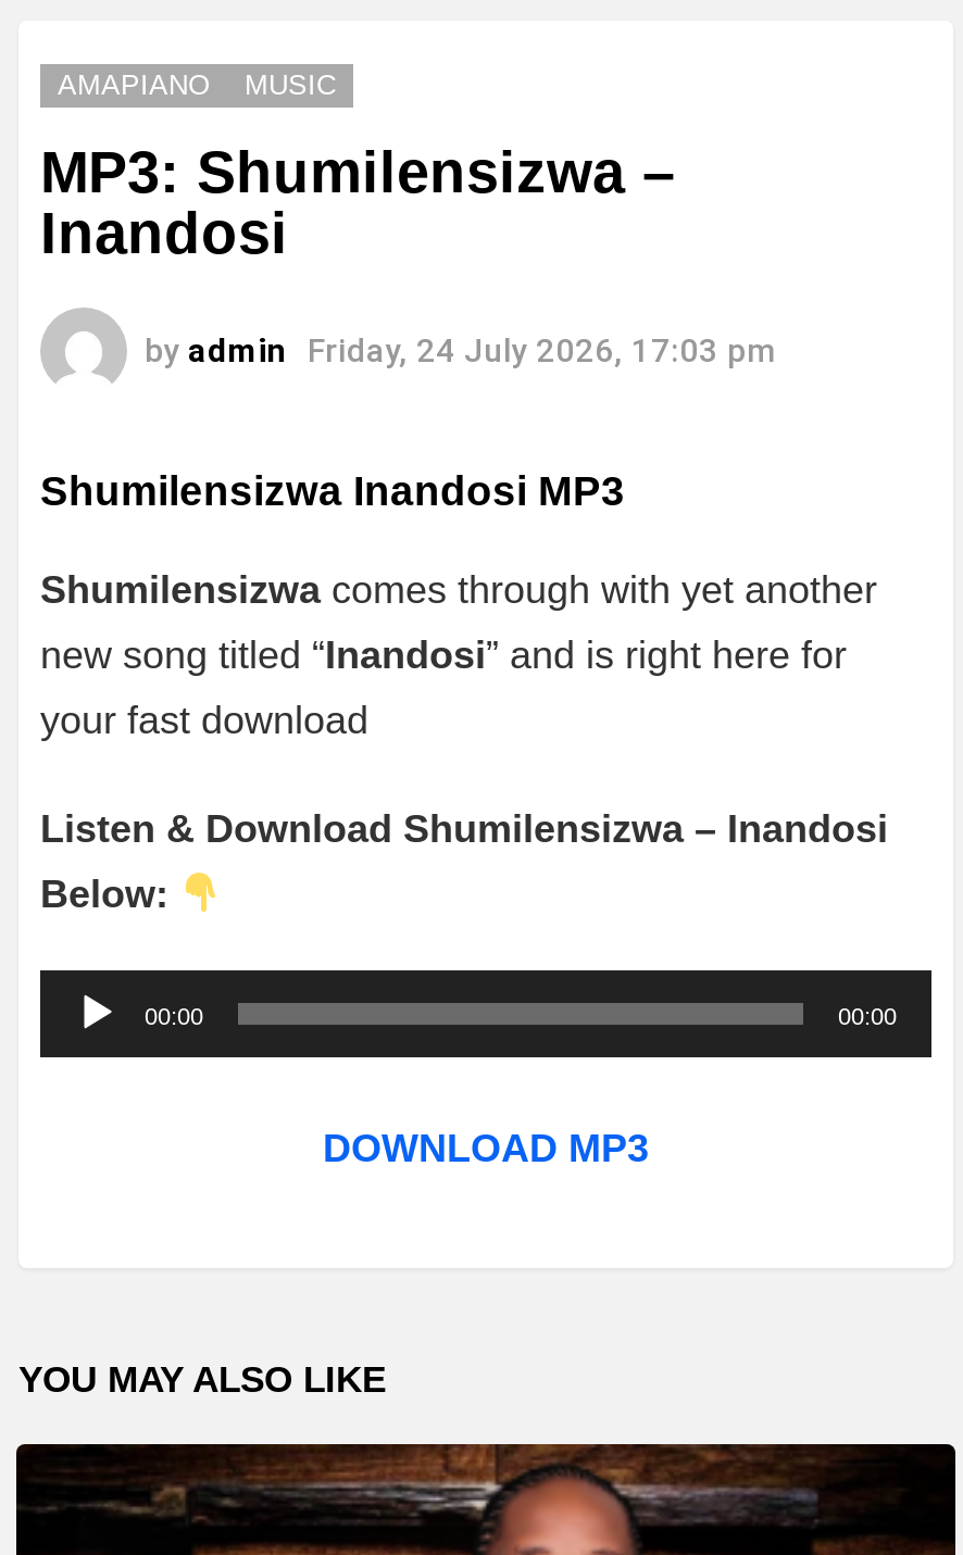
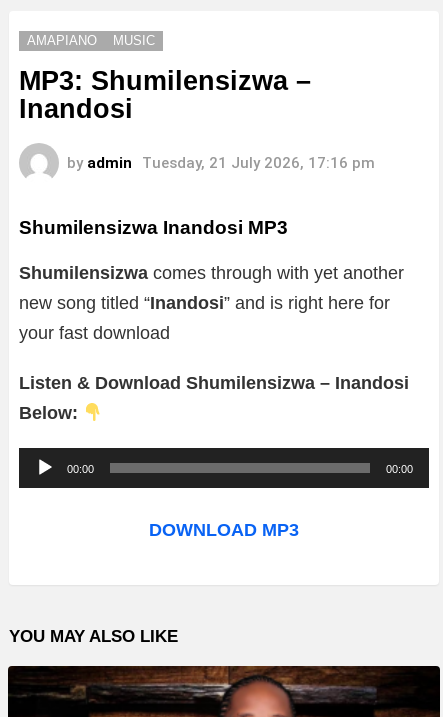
- by admin Friday, 24 July 2026, 17:03 pm
+ by admin Tuesday, 21 July 2026, 17:16 pm
